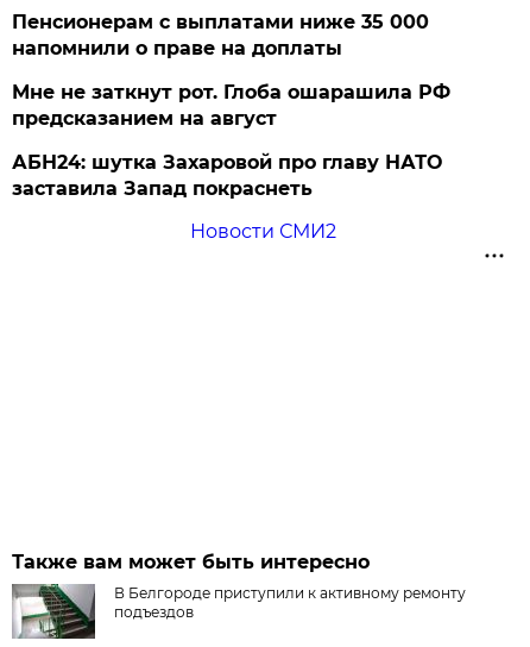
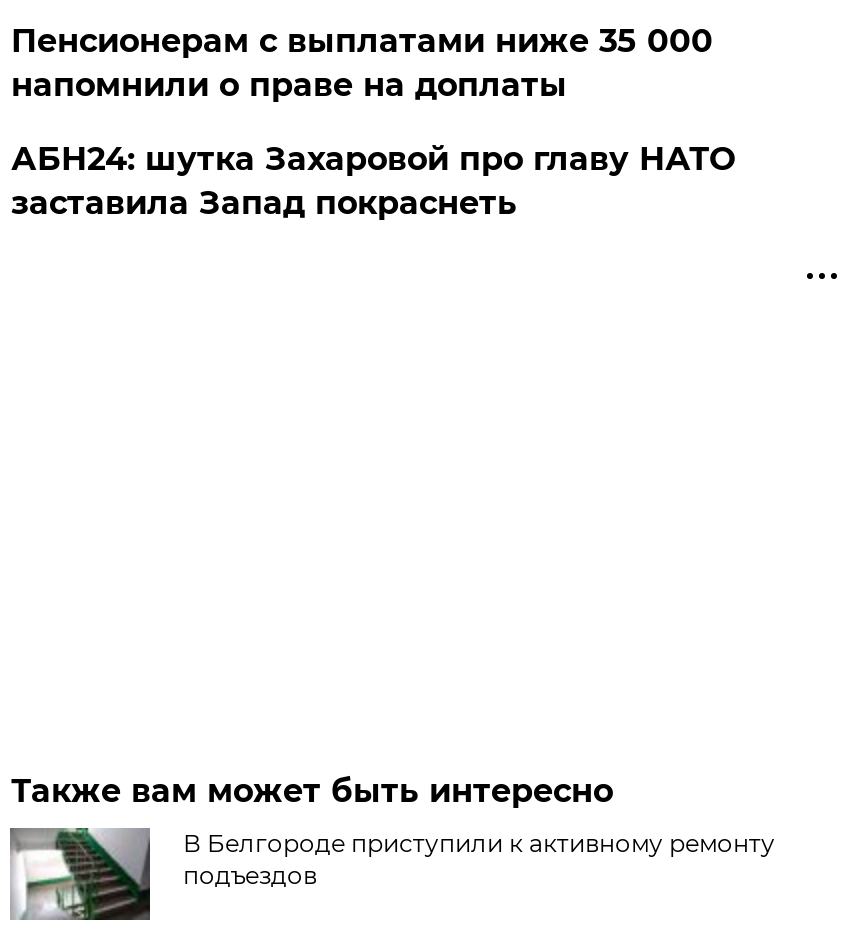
- Мне не заткнут рот. Глоба ошарашила РФ
- предсказанием на август

- Новости СМИ2
